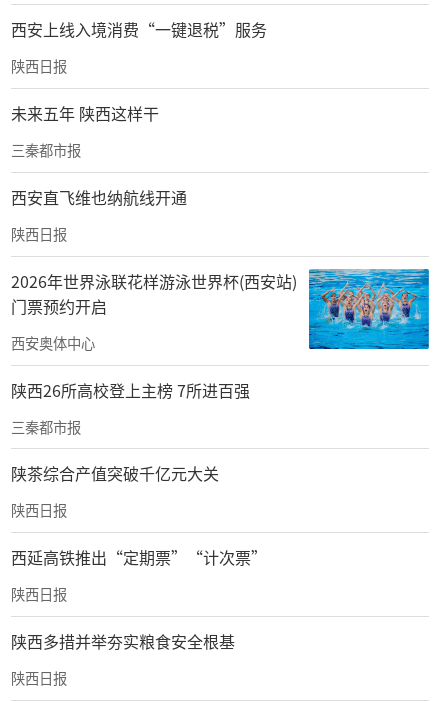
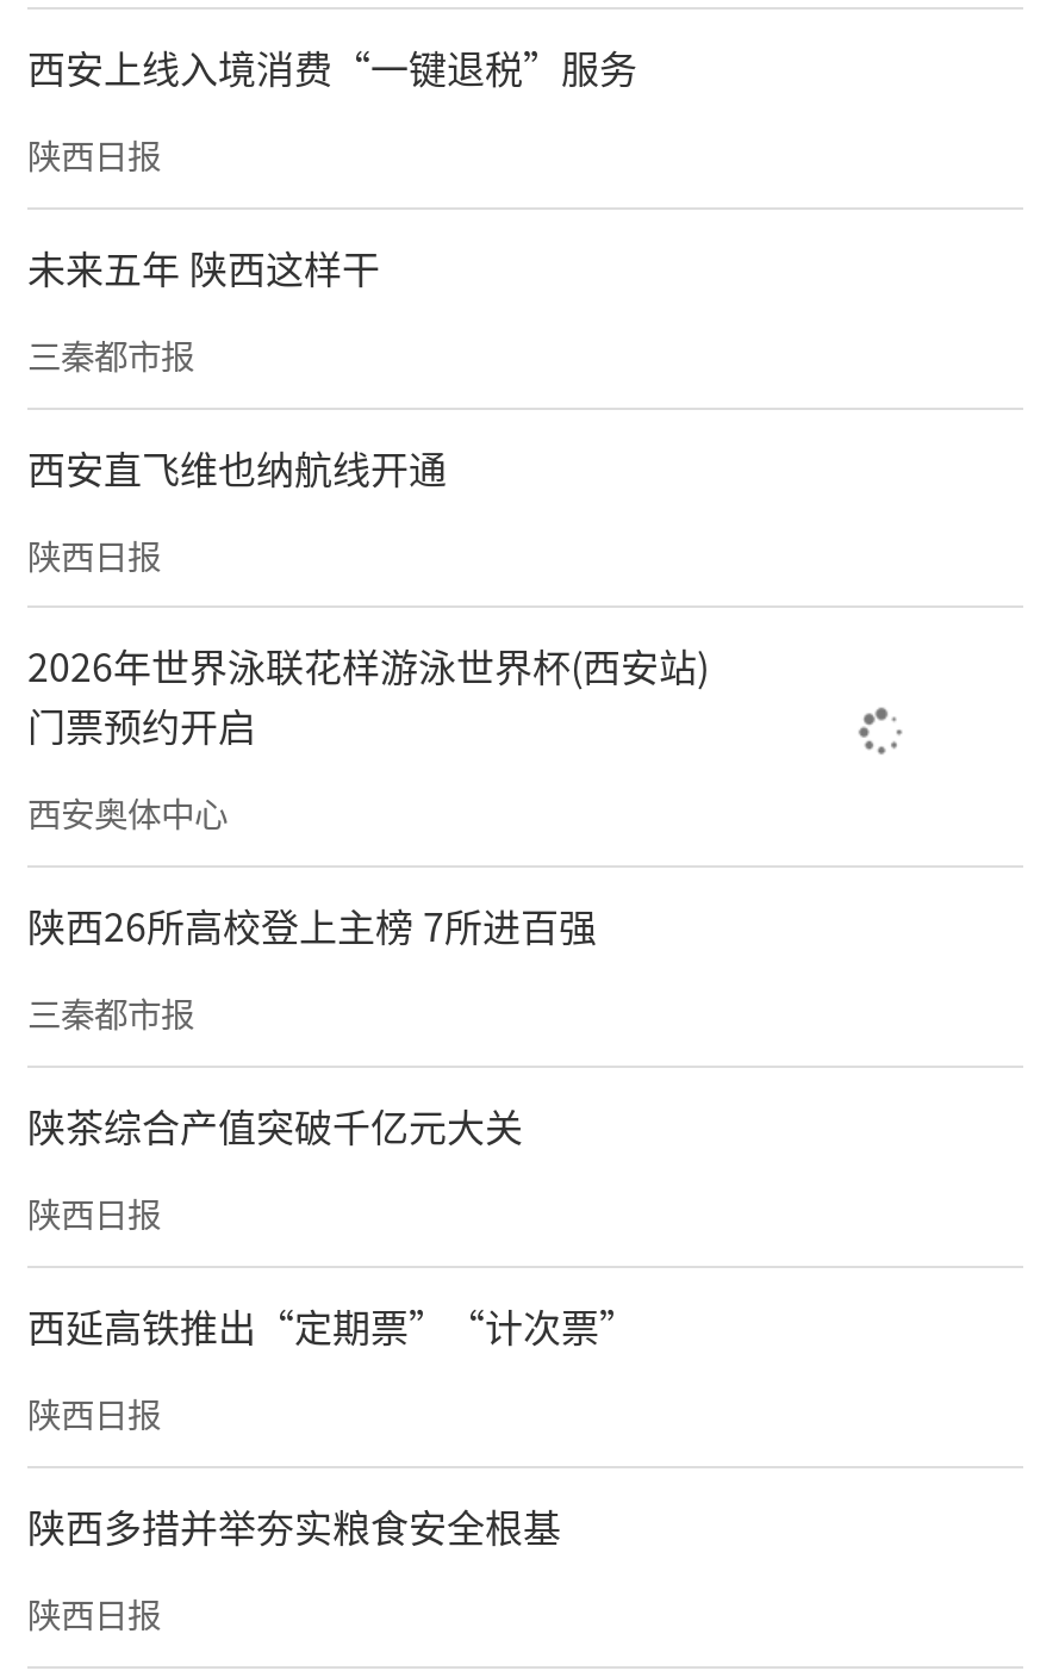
- [image]
